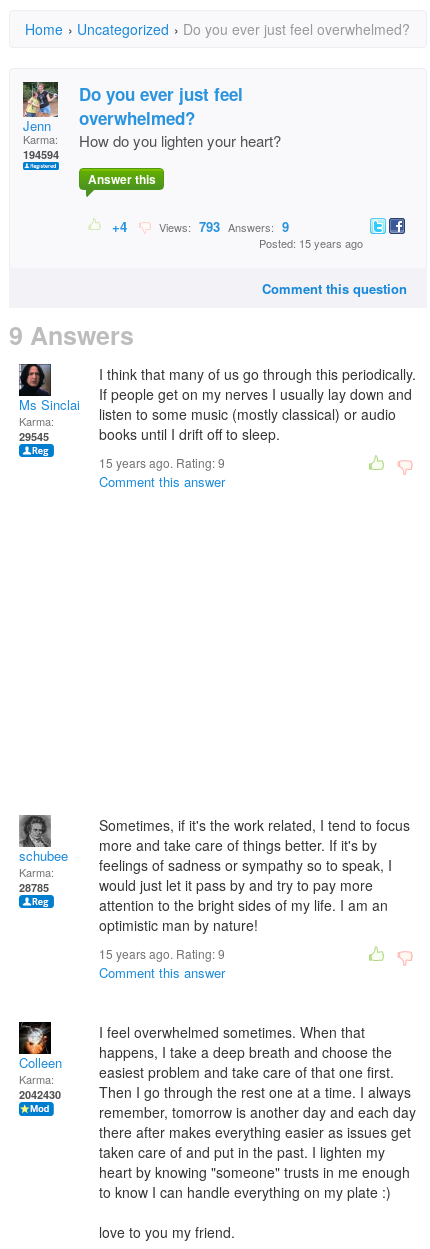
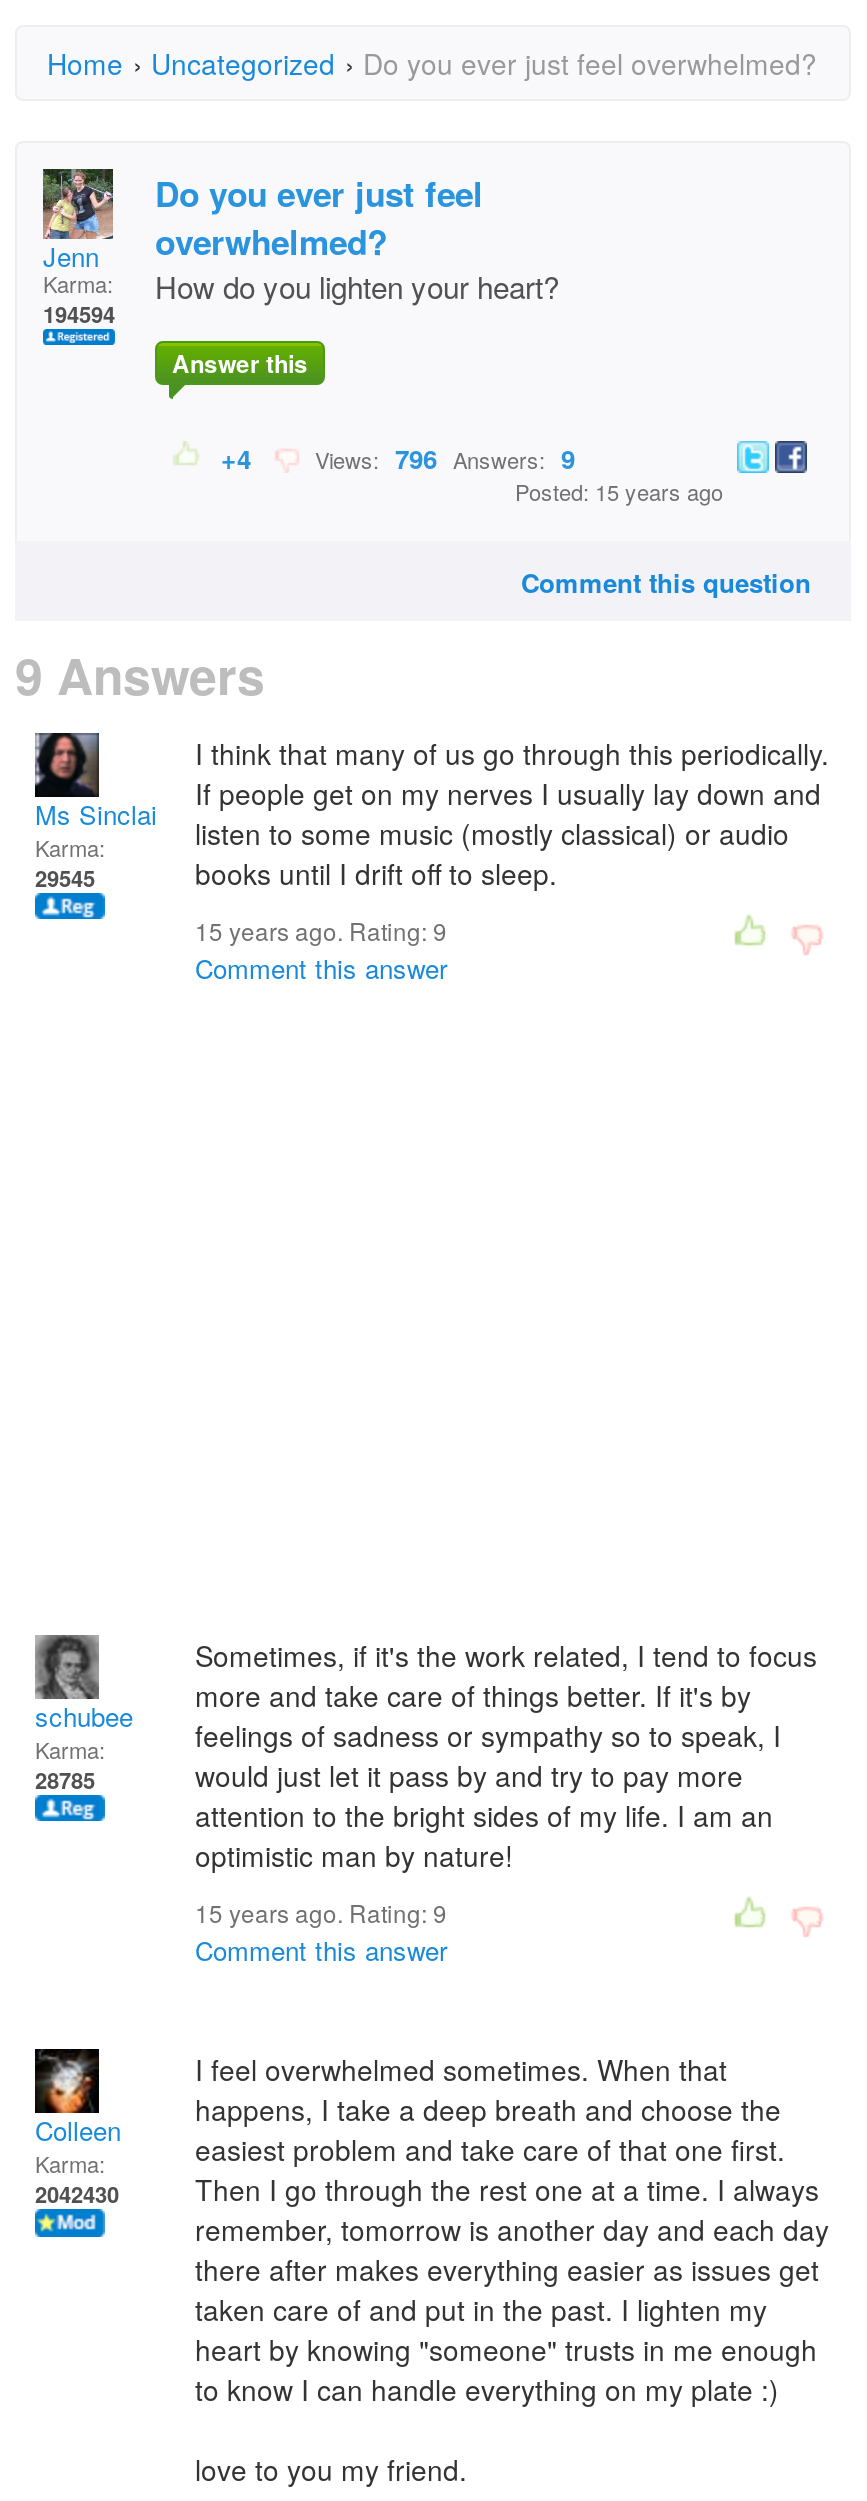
- Views: 793 Answers: 9
+ Views: 796 Answers: 9
